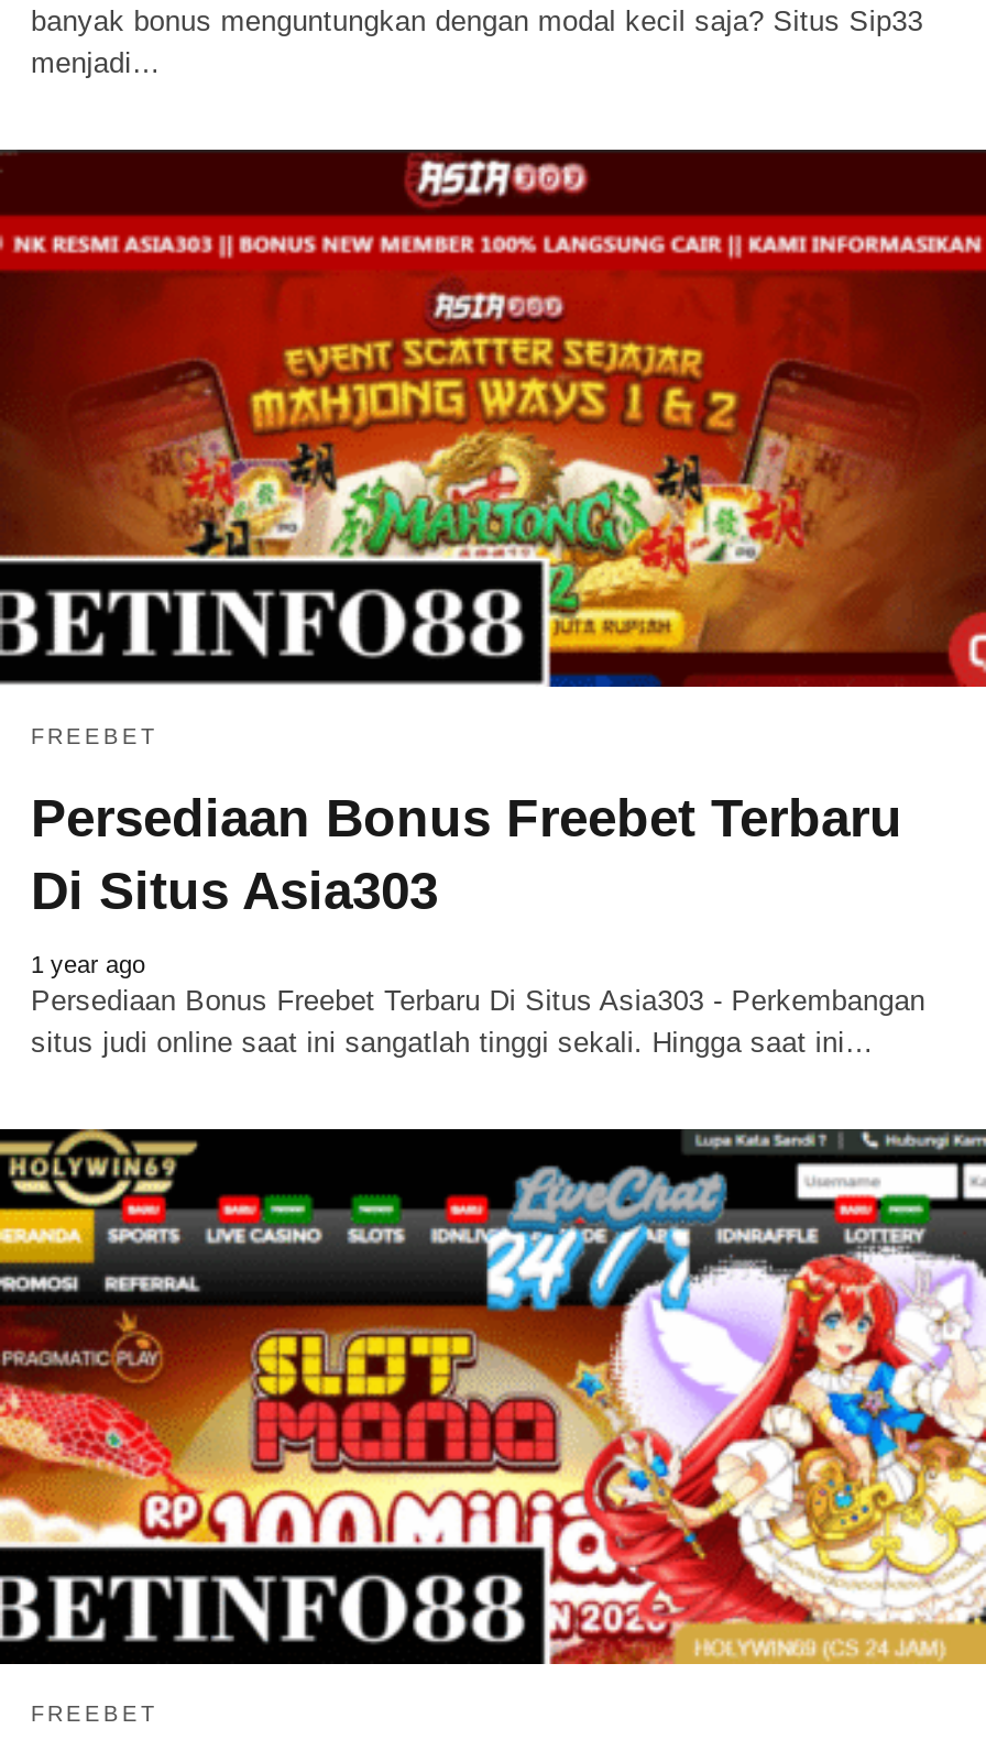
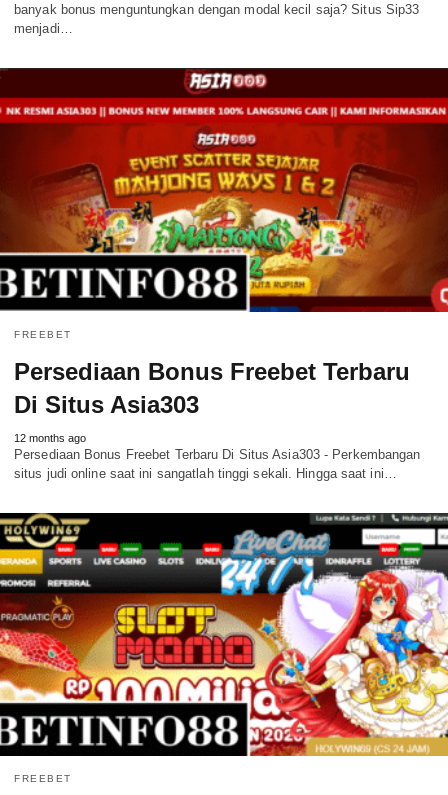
- 1 year ago
+ 12 months ago
